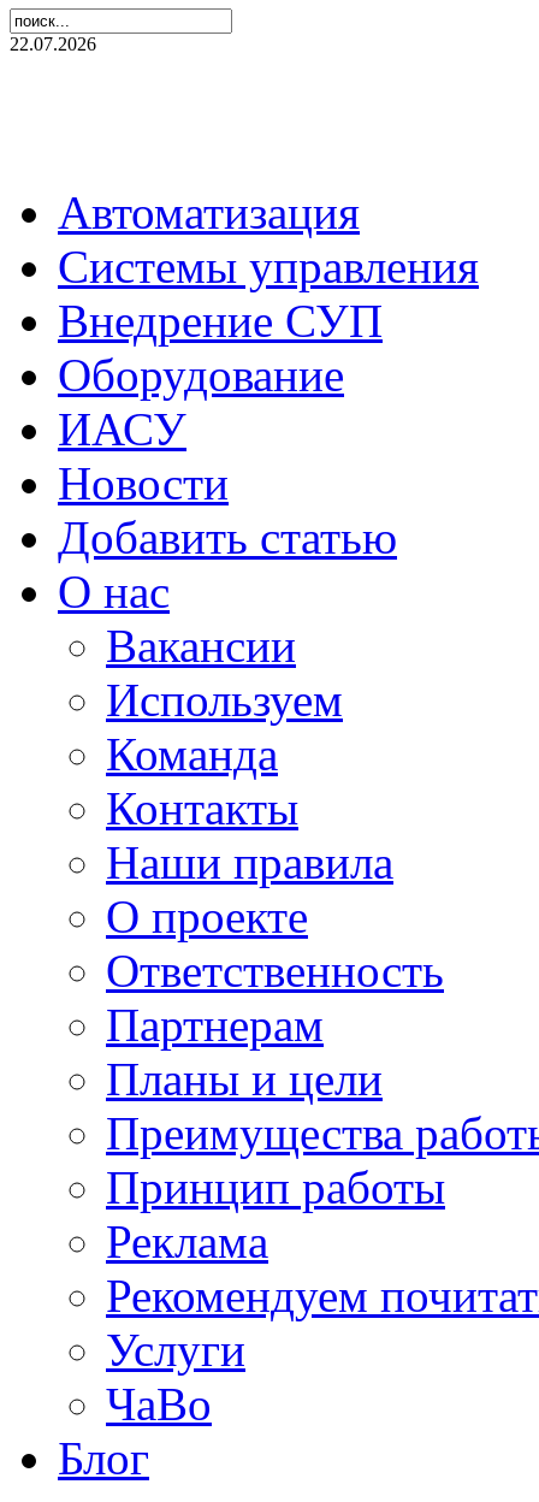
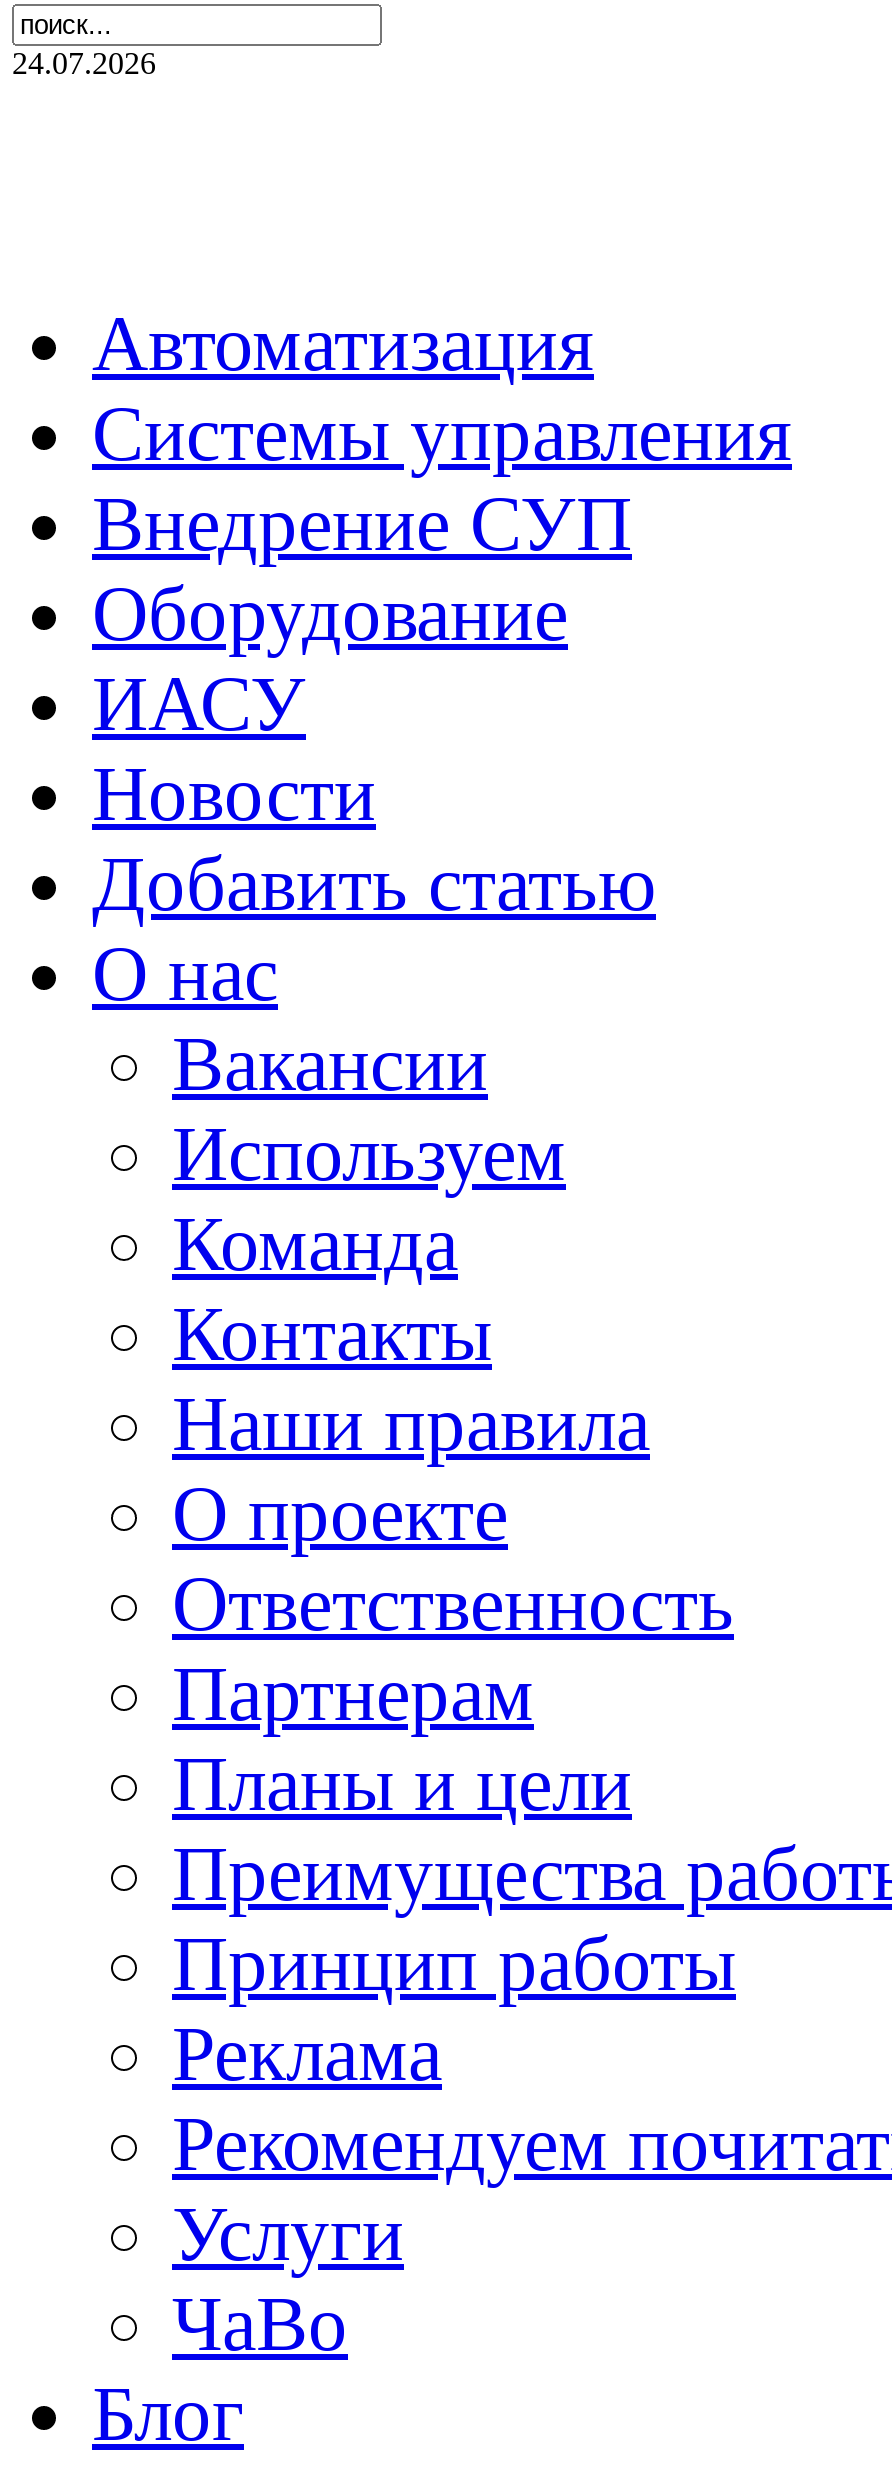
- 22.07.2026
+ 24.07.2026
